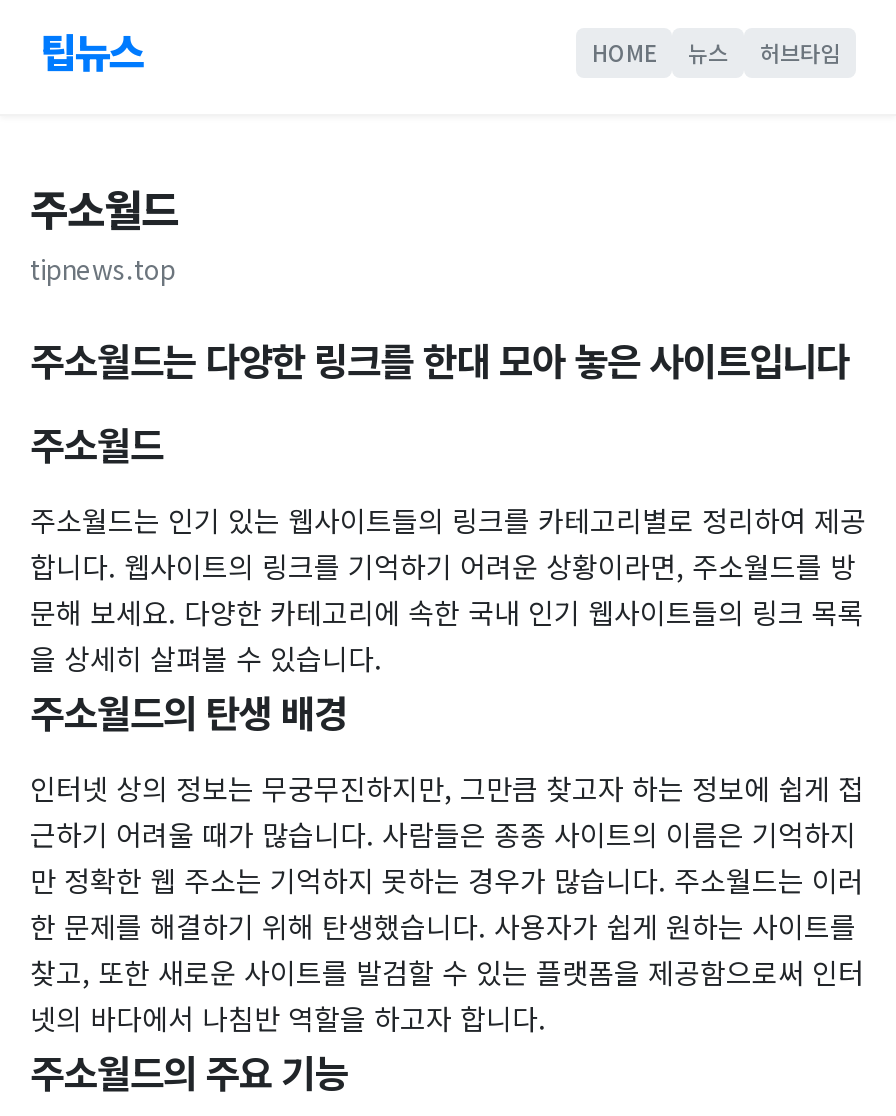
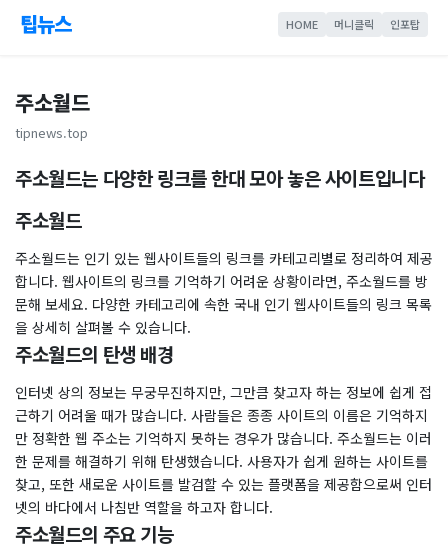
- 뉴스
- 허브타임
+ 머니클릭
+ 인포탑
